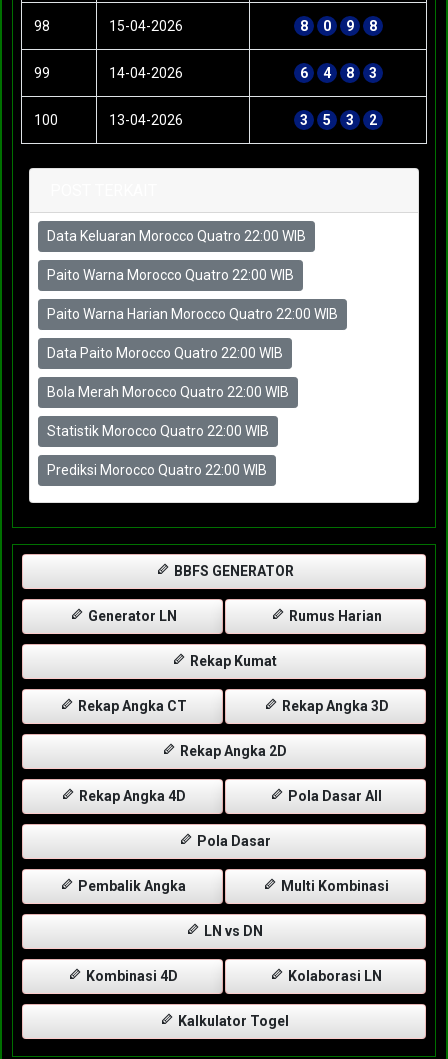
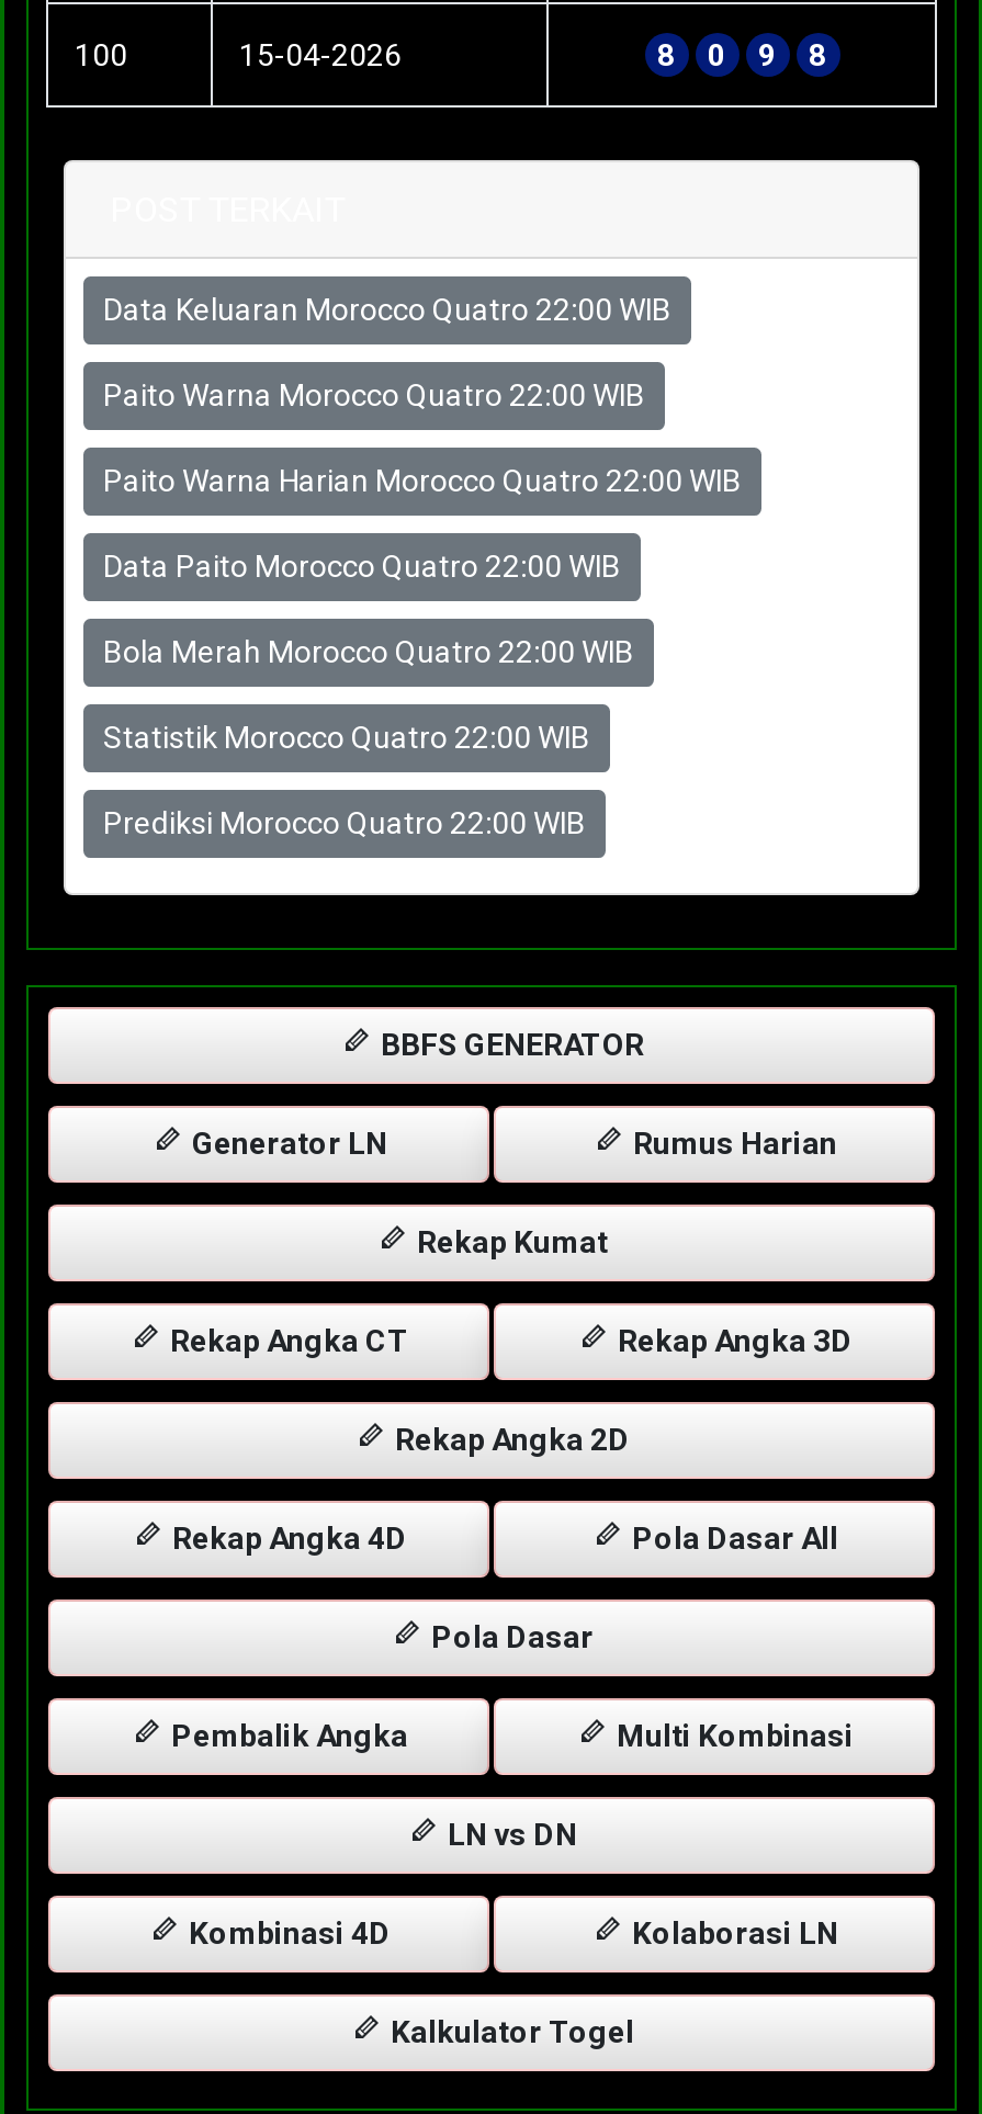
- 98
+ 100

- 99
- 14-04-2026
- 6
- 4
- 8
- 3
- 100
- 13-04-2026
- 3
- 5
- 3
- 2
